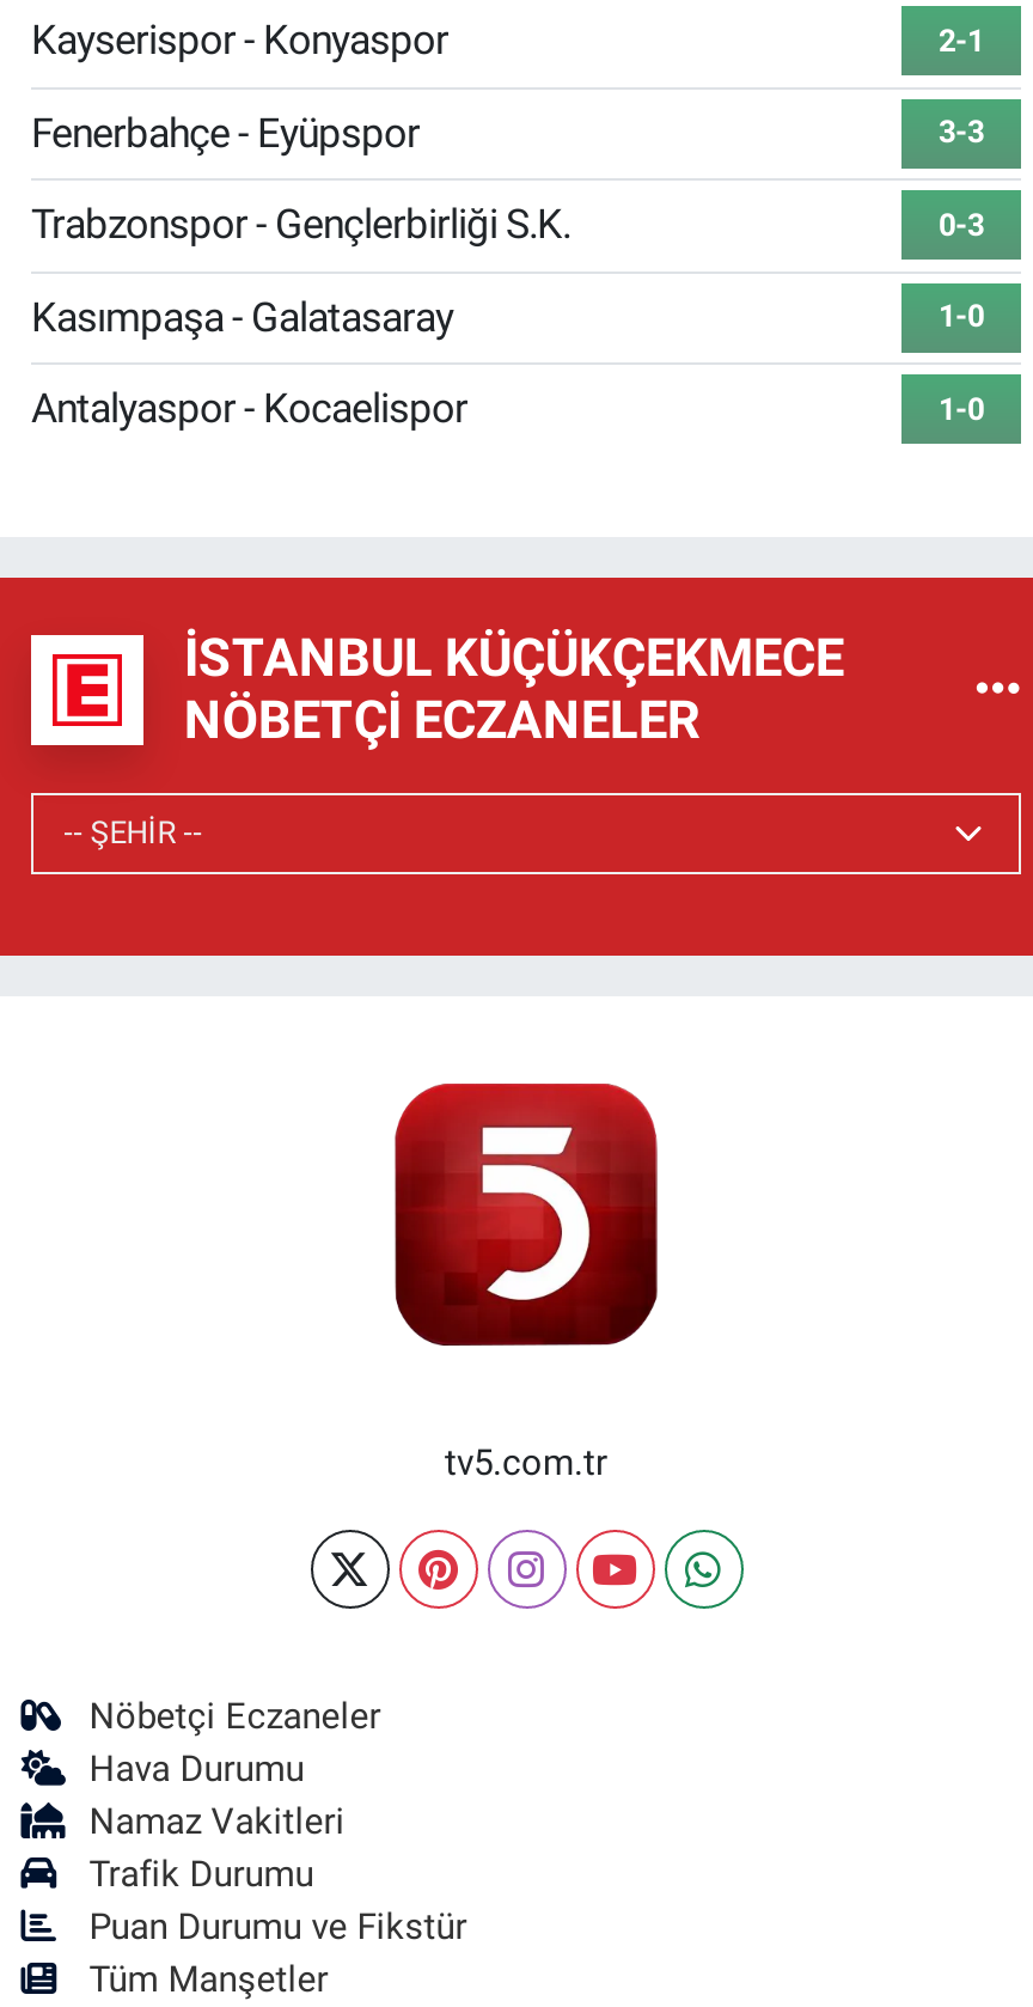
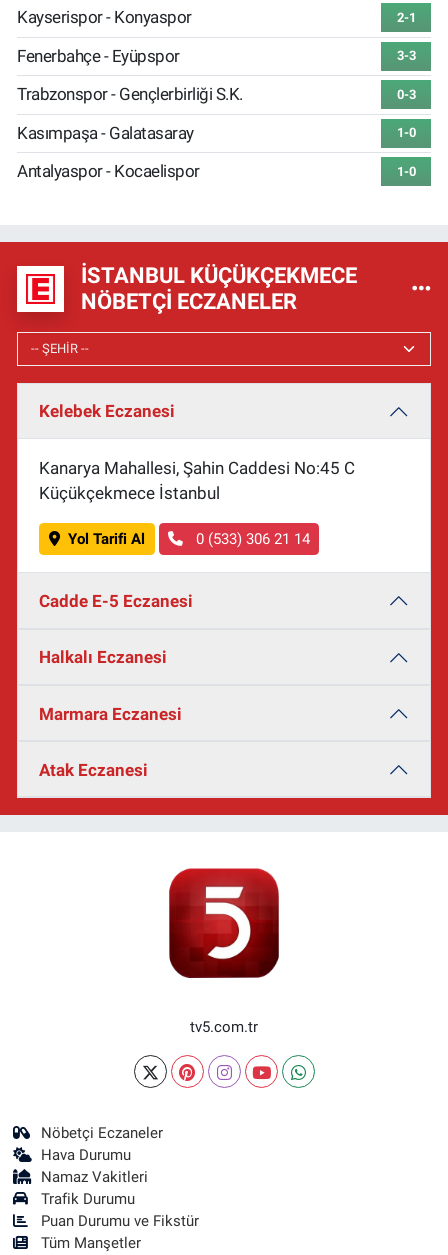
+ [image]
+ Kelebek Eczanesi
+ Kanarya Mahallesi, Şahin Caddesi No:45 C
+ Küçükçekmece İstanbul
+ Yol Tarifi Al
+ 0 (533) 306 21 14
+ Cadde E-5 Eczanesi
+ Halkalı Eczanesi
+ Marmara Eczanesi
+ Atak Eczanesi
